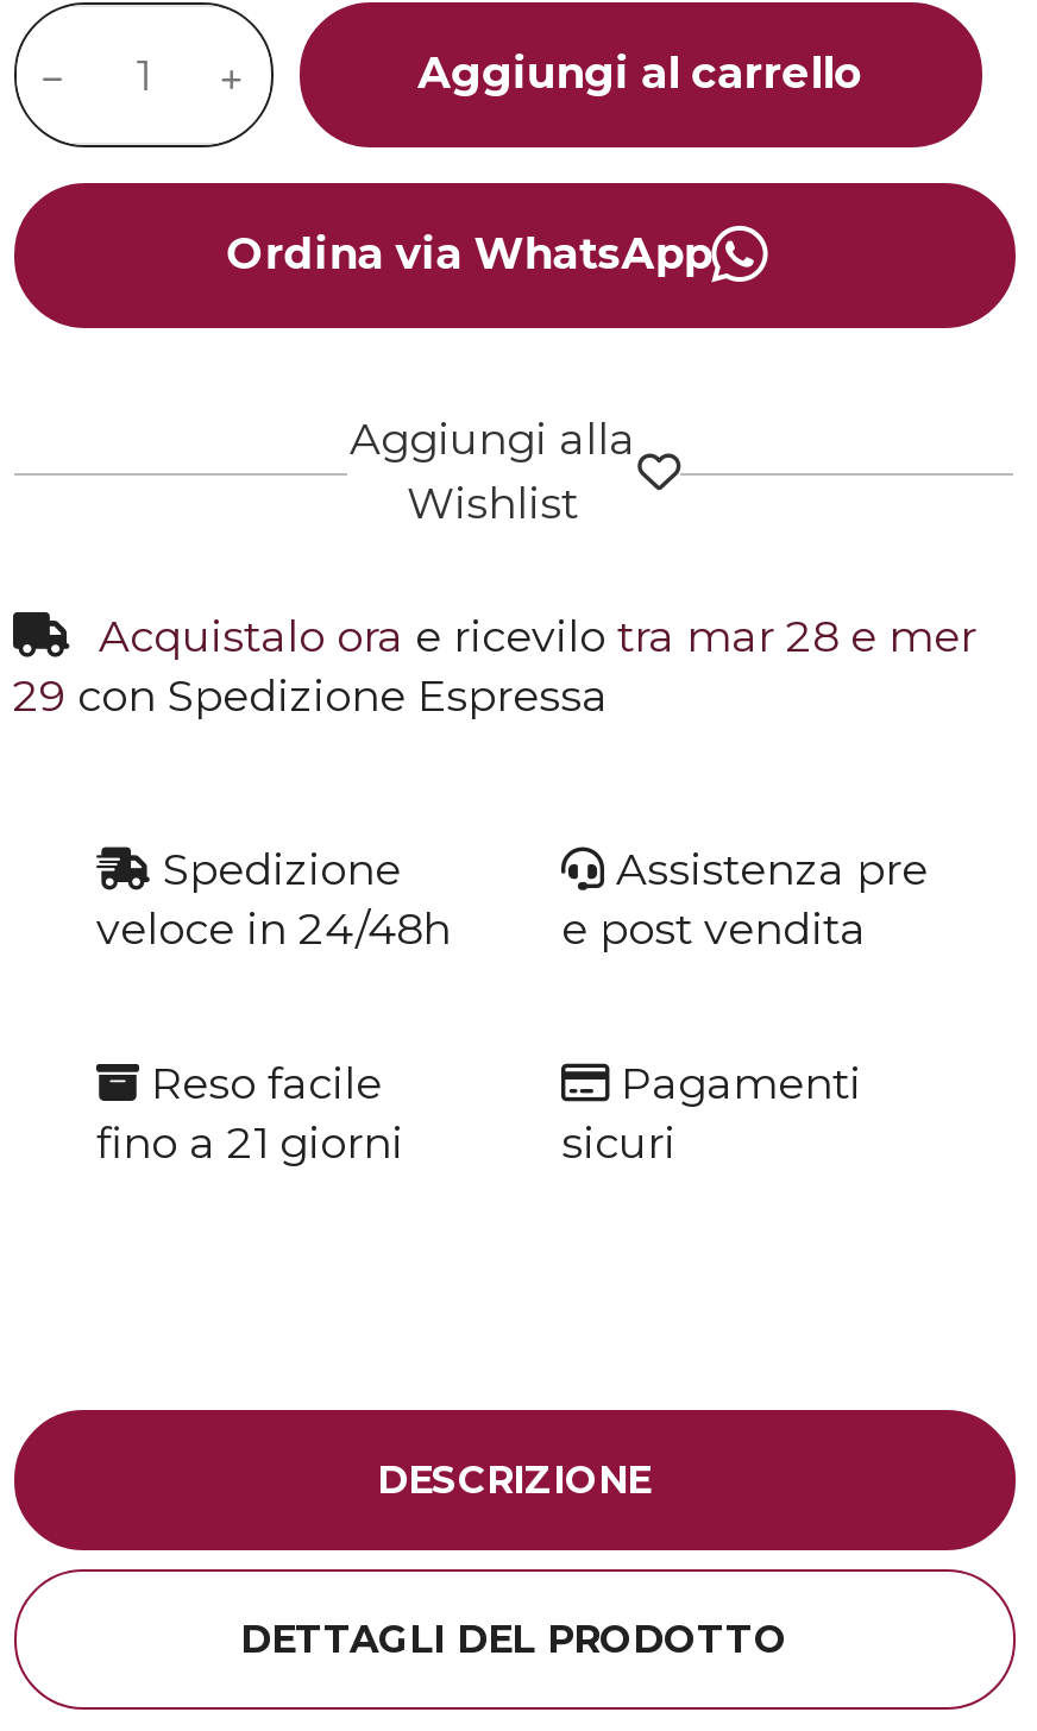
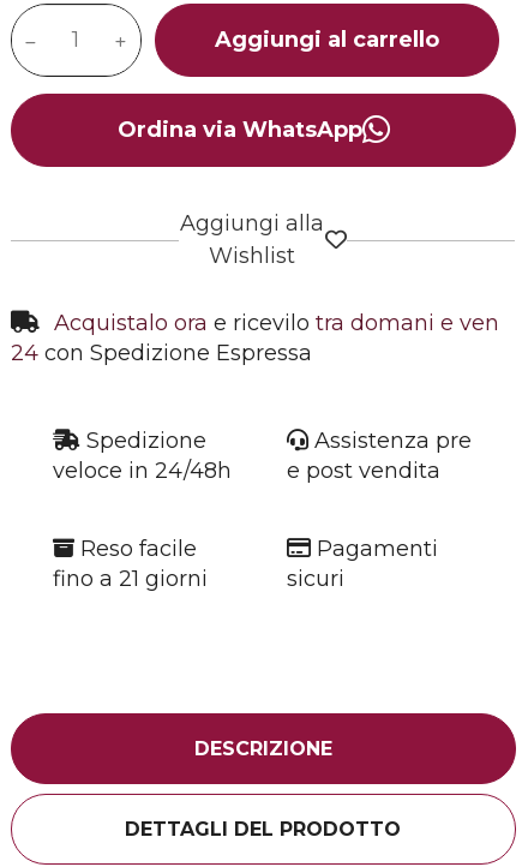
- Acquistalo ora e ricevilo tra mar 28 e mer
- 29 con Spedizione Espressa
+ Acquistalo ora e ricevilo tra domani e ven
+ 24 con Spedizione Espressa
